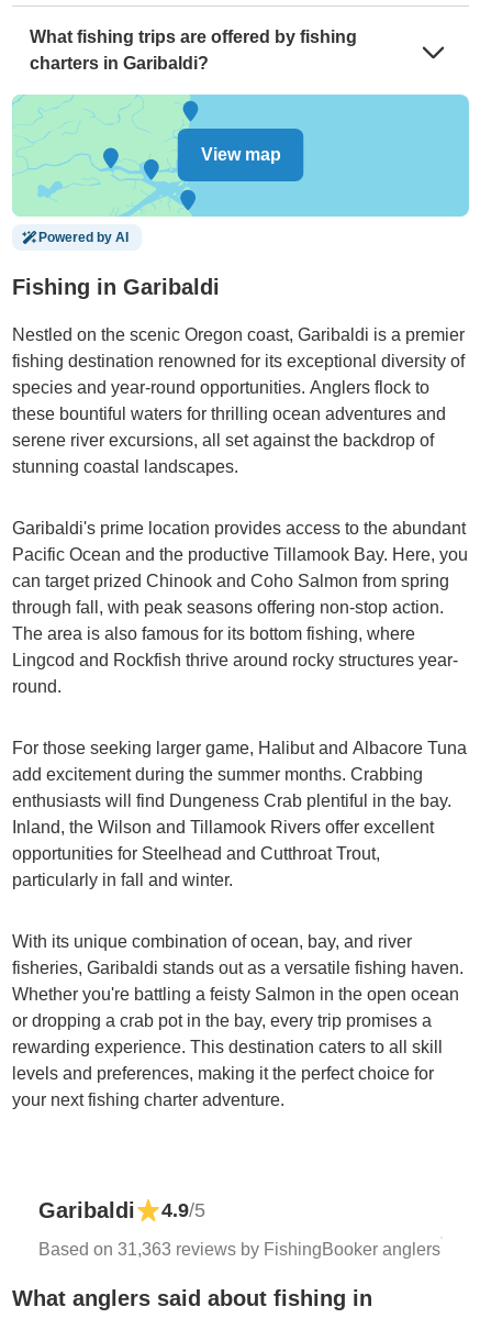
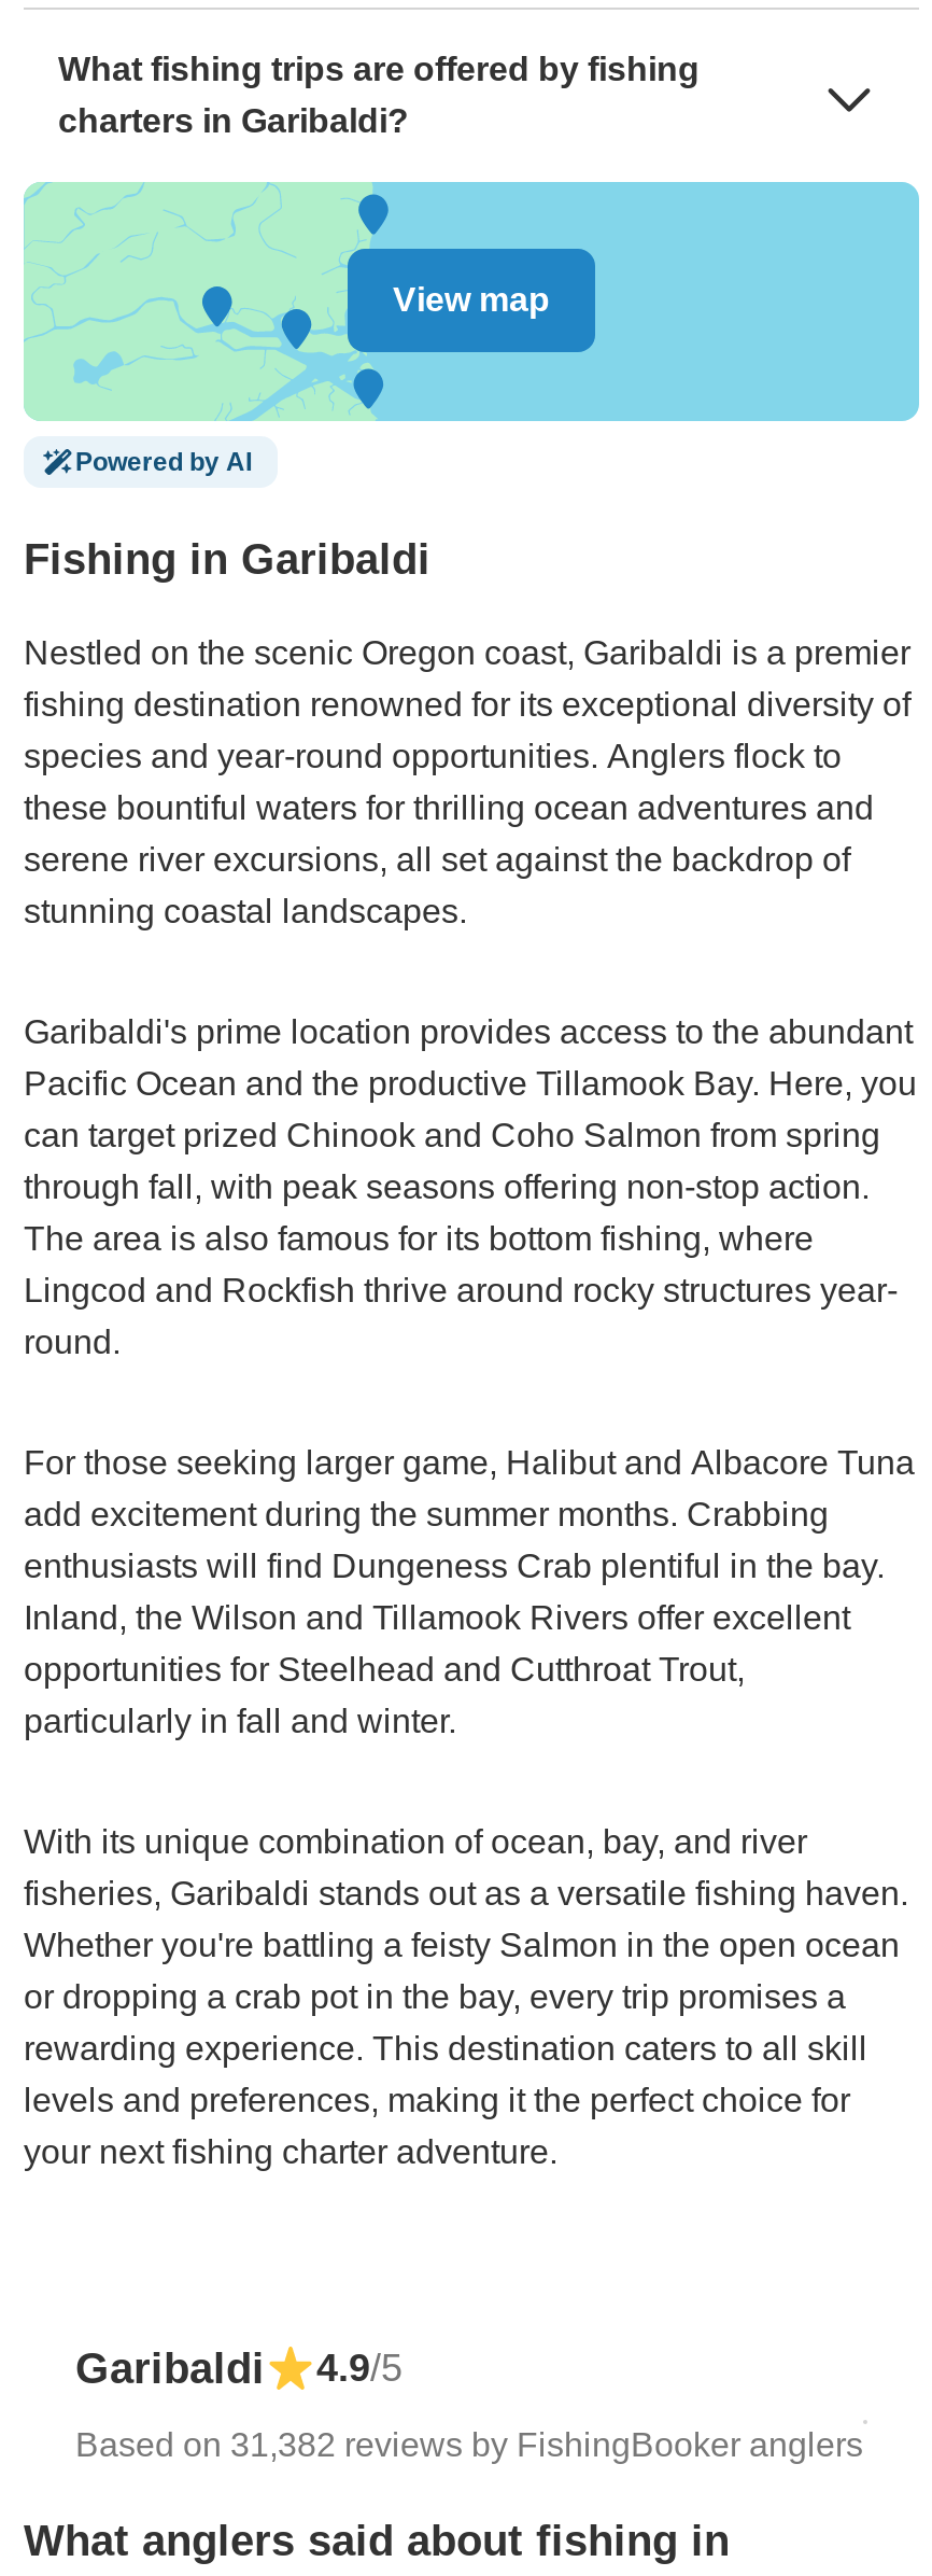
- Based on 31,363 reviews by FishingBooker anglers
+ Based on 31,382 reviews by FishingBooker anglers
